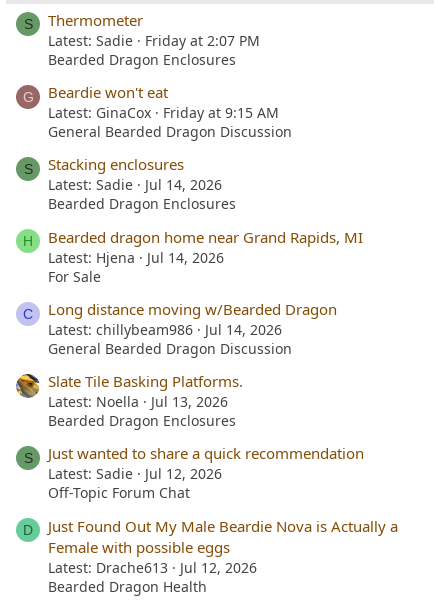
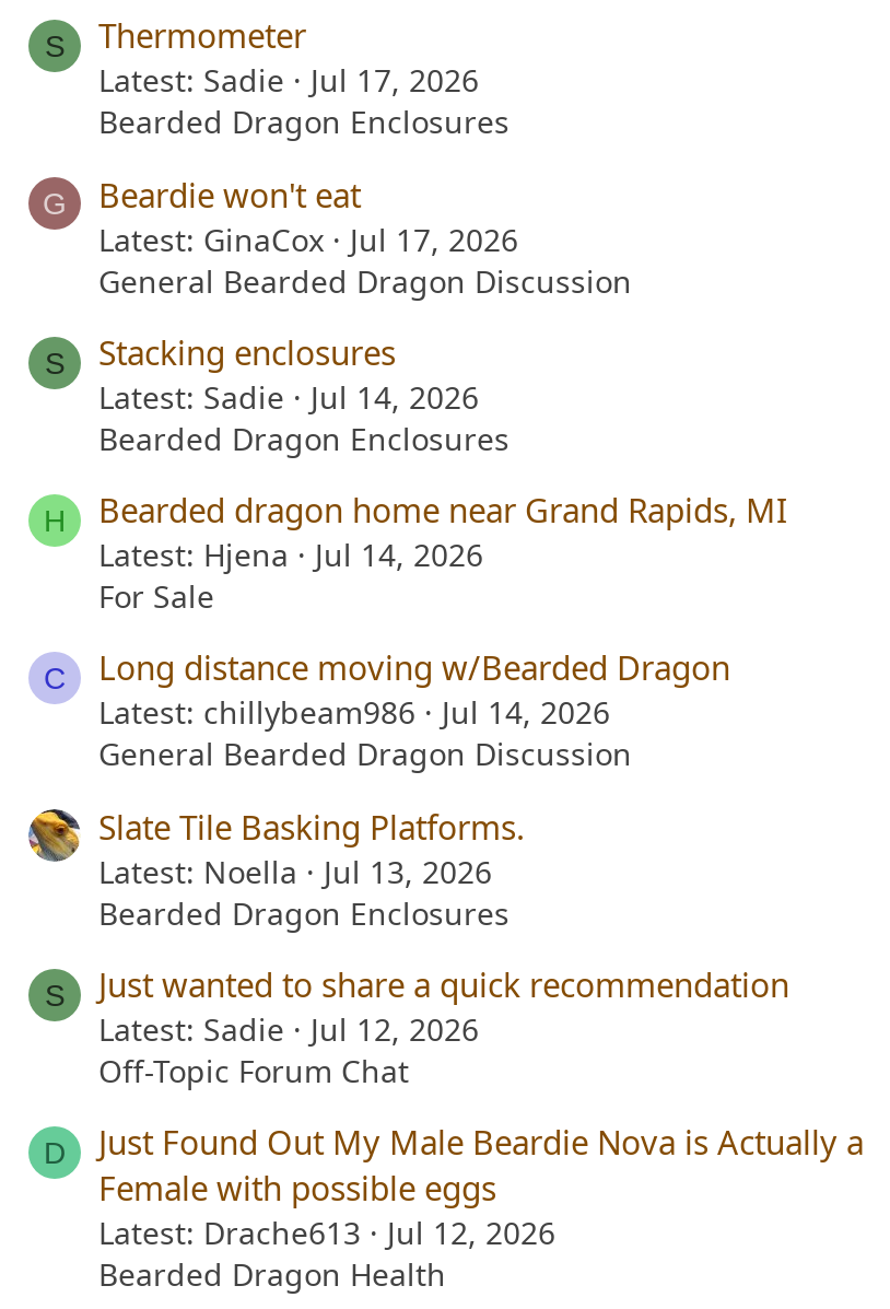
- Latest: Sadie Friday at 2:07 PM
+ Latest: Sadie Jul 17, 2026

- Latest: GinaCox Friday at 9:15 AM
+ Latest: GinaCox Jul 17, 2026
